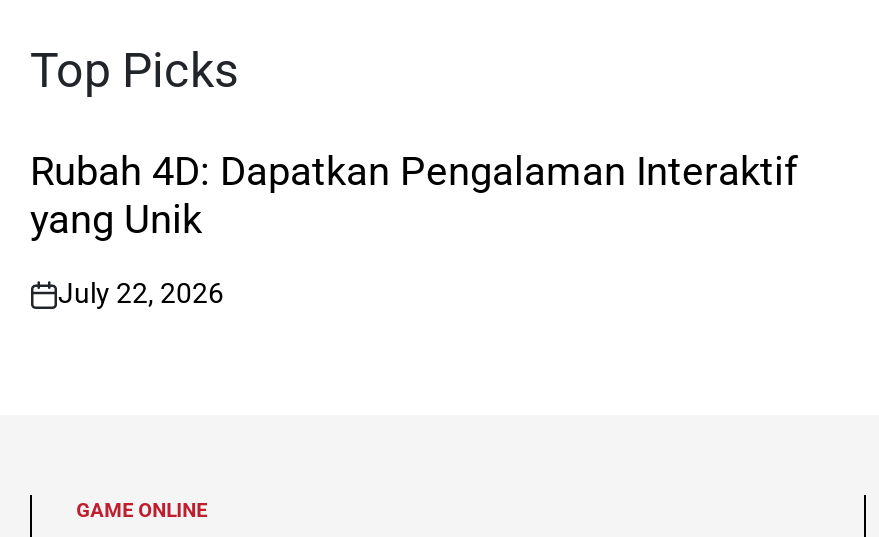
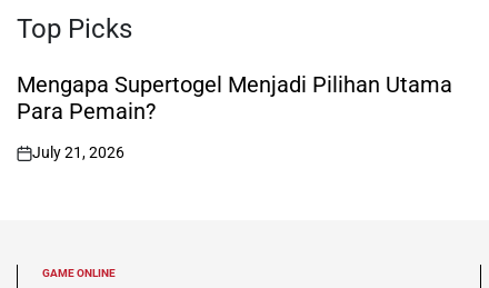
- Rubah 4D: Dapatkan Pengalaman Interaktif
- yang Unik
+ Mengapa Supertogel Menjadi Pilihan Utama
+ Para Pemain?

- July 22, 2026
+ July 21, 2026
